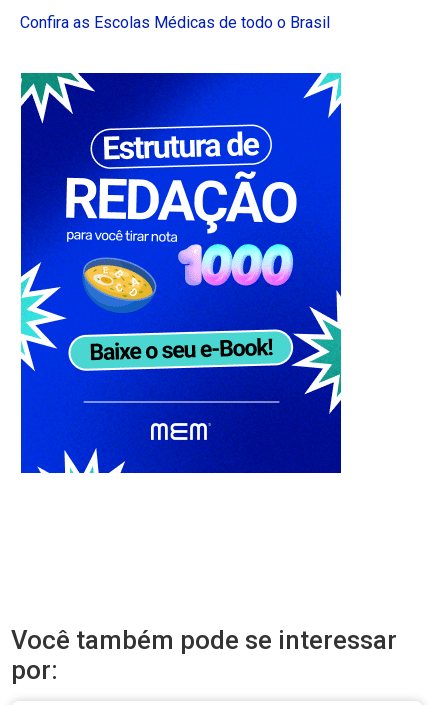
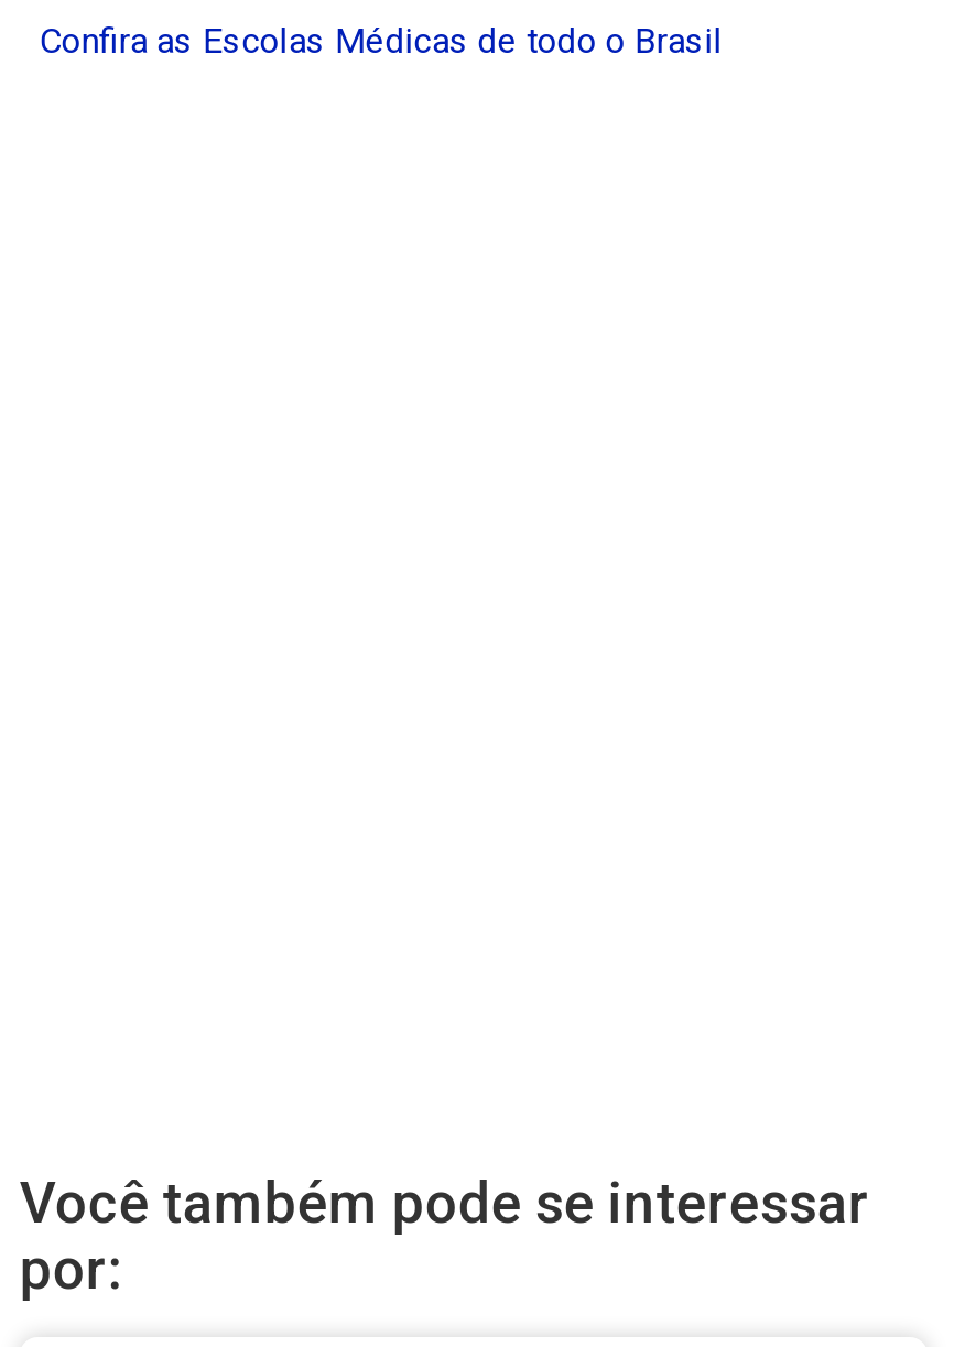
- [image]
